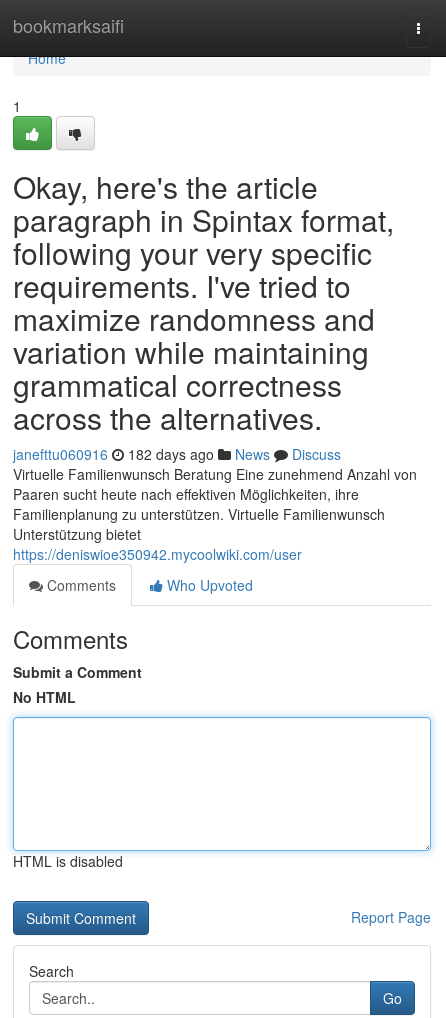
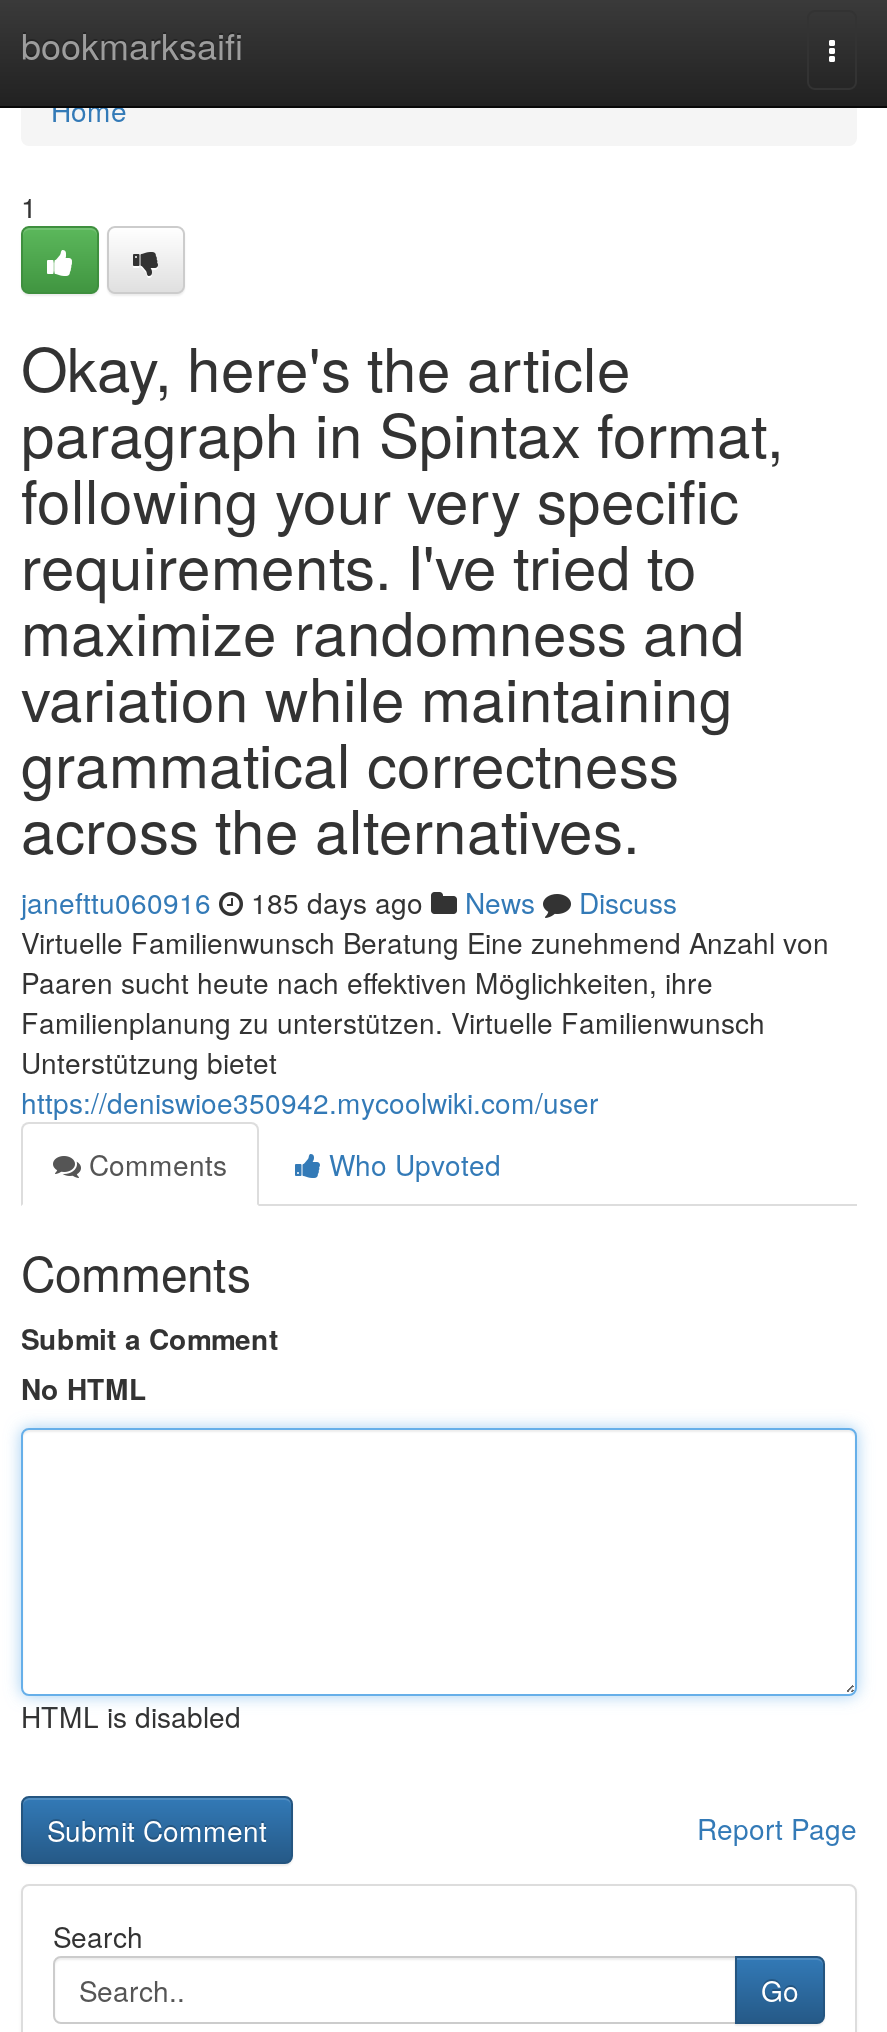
- janefttu060916 182 days ago News Discuss
+ janefttu060916 185 days ago News Discuss
